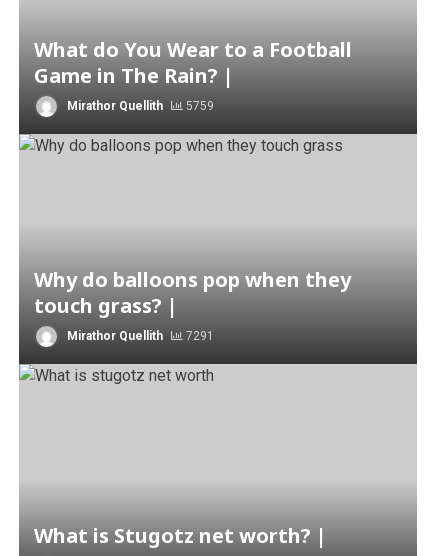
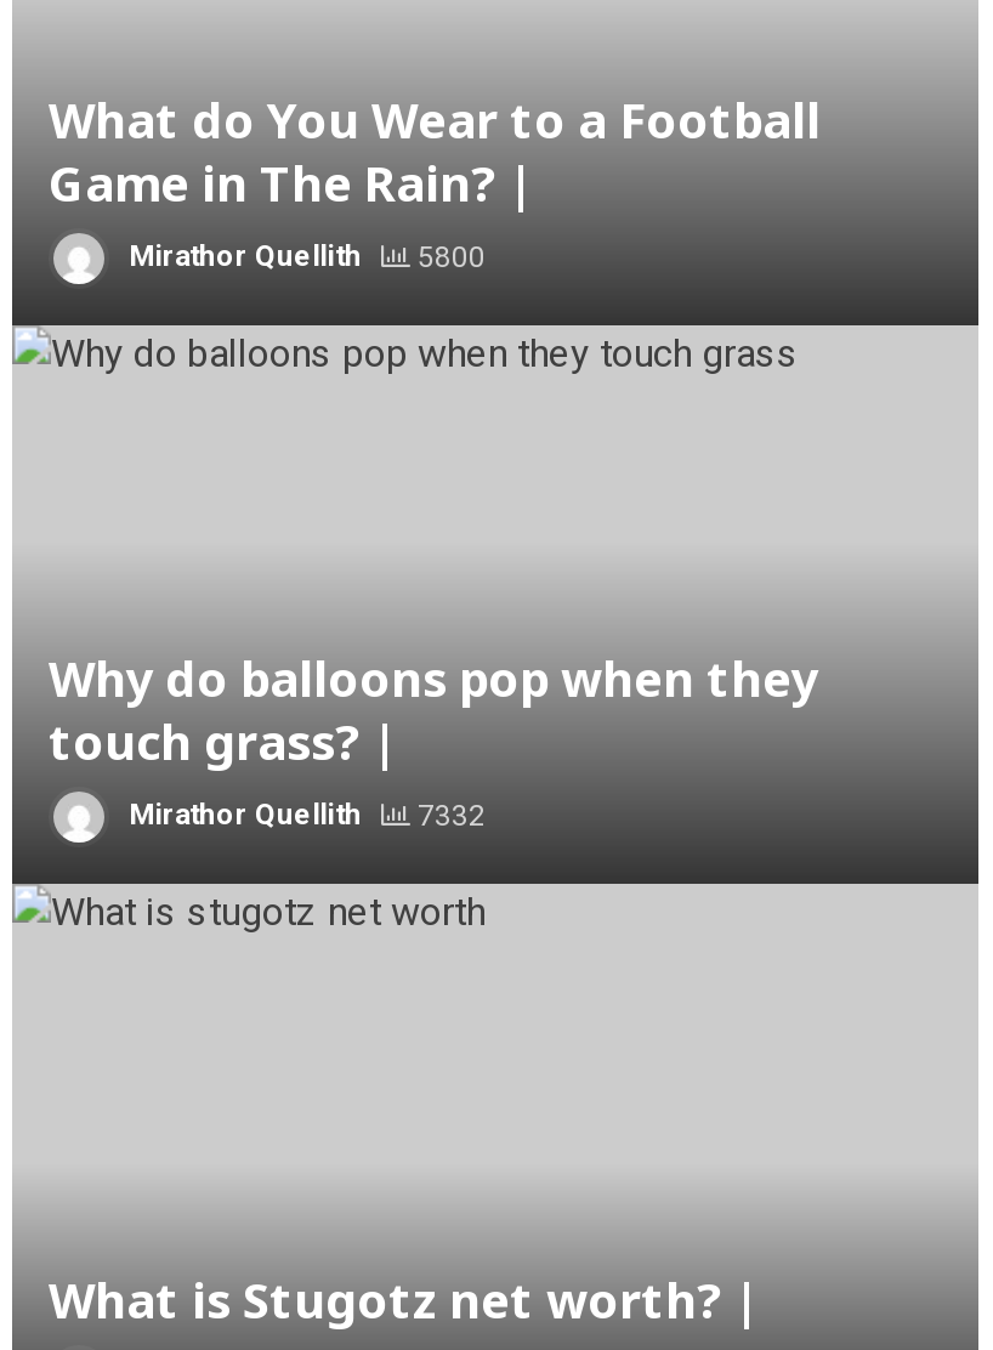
- Mirathor Quellith 5759
+ Mirathor Quellith 5800

- Mirathor Quellith 7291
+ Mirathor Quellith 7332
